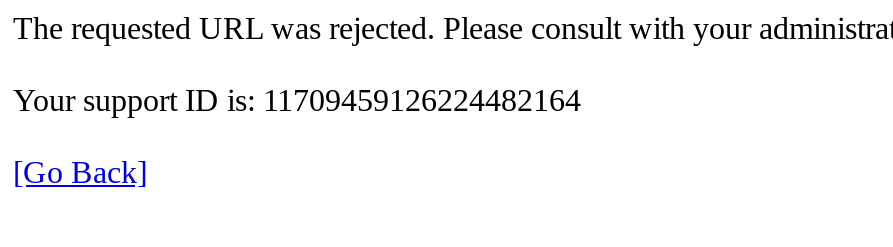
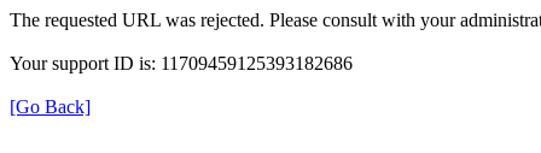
- Your support ID is: 11709459126224482164
+ Your support ID is: 11709459125393182686
